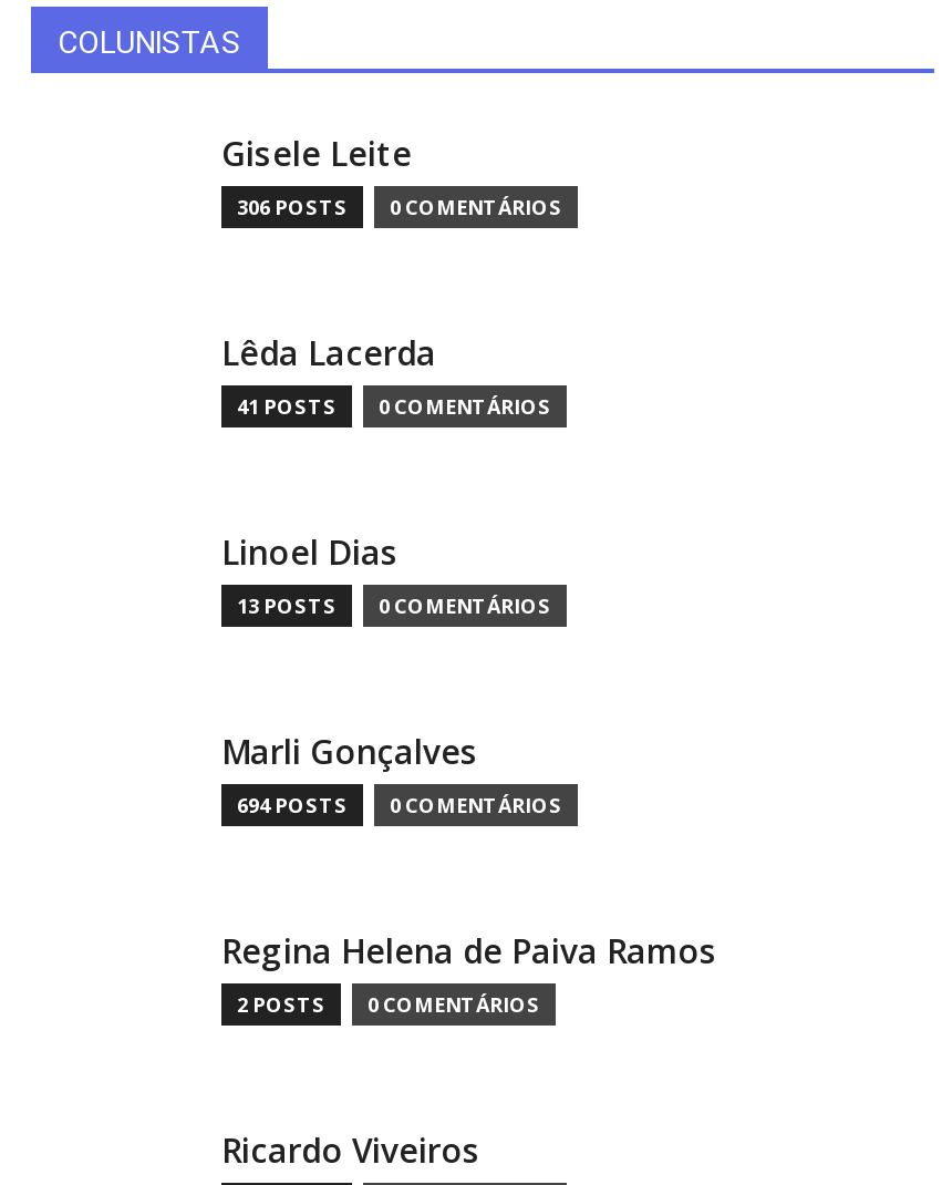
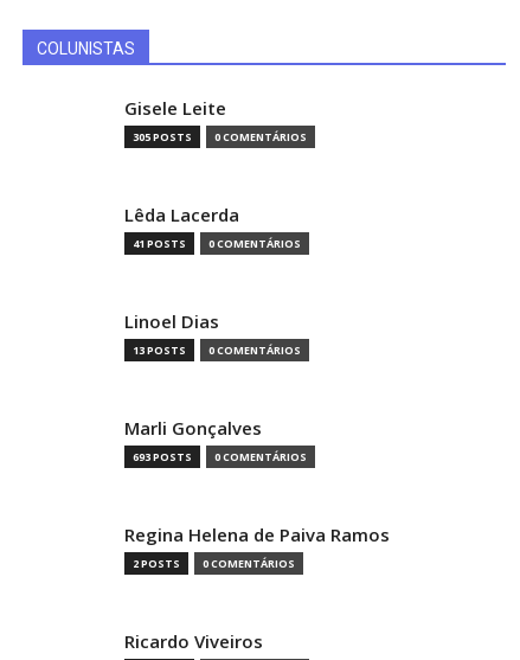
- 306 POSTS 0 COMENTÁRIOS
+ 305 POSTS 0 COMENTÁRIOS

- 694 POSTS 0 COMENTÁRIOS
+ 693 POSTS 0 COMENTÁRIOS
